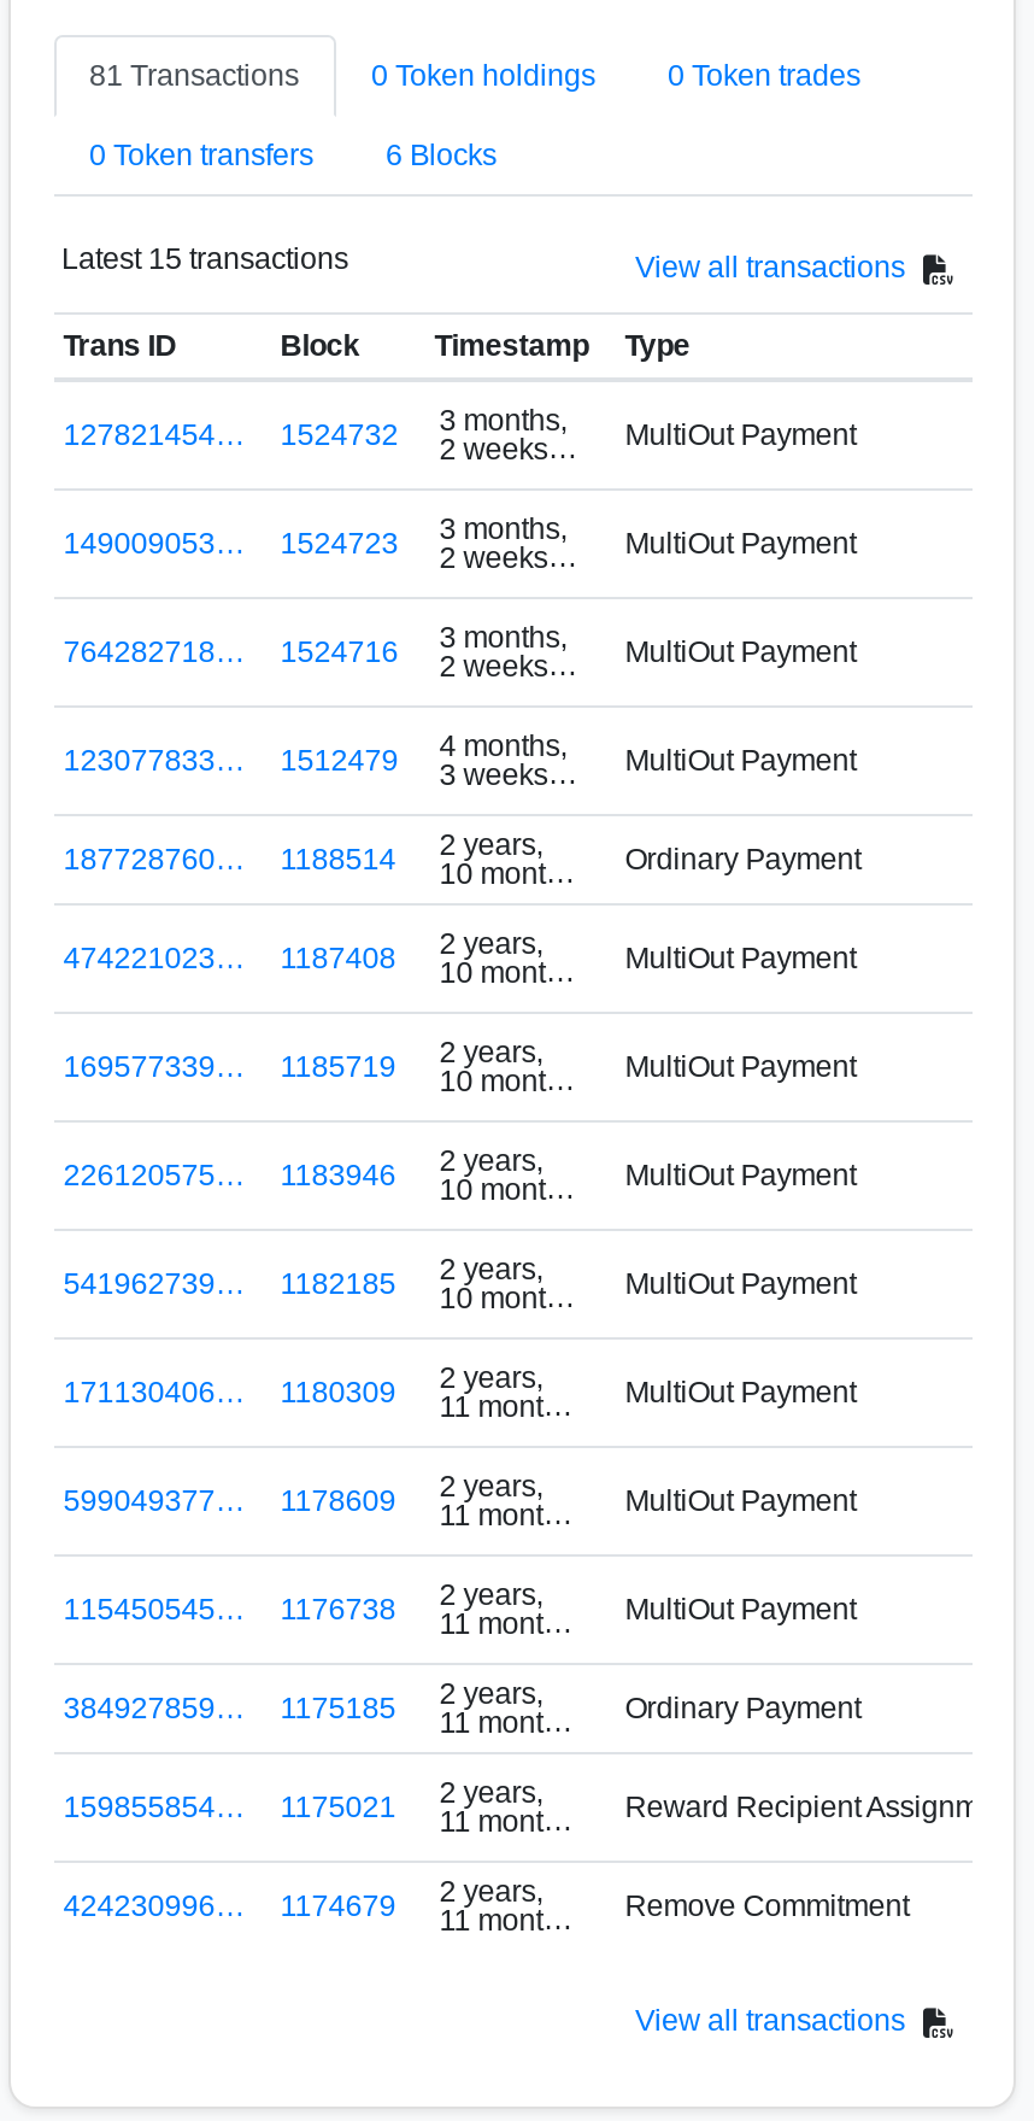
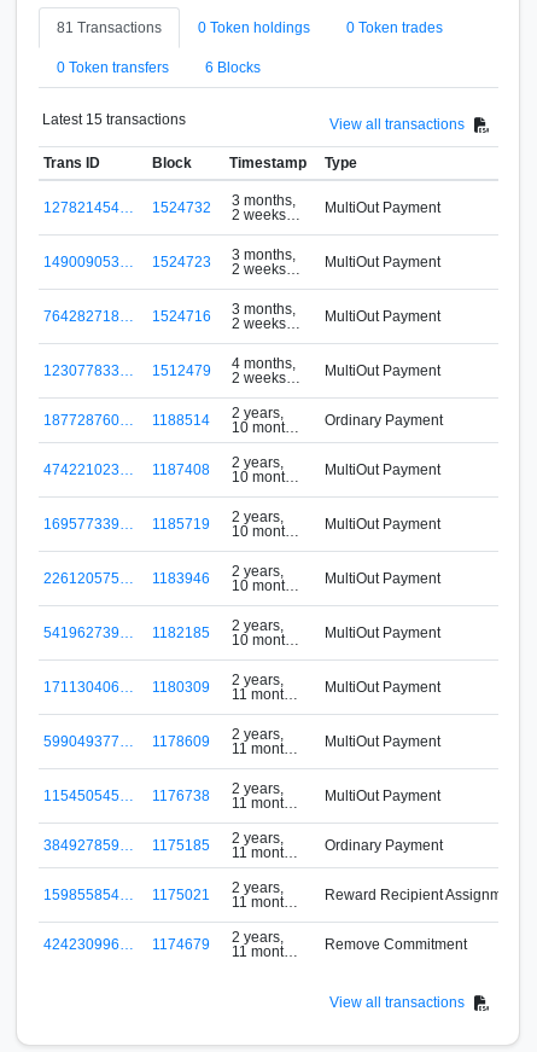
- 123077833… 1512479 3 weeks 4 months, MultiOut Payment
+ 123077833… 1512479 2 weeks 4 months, MultiOut Payment
